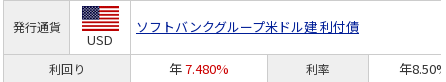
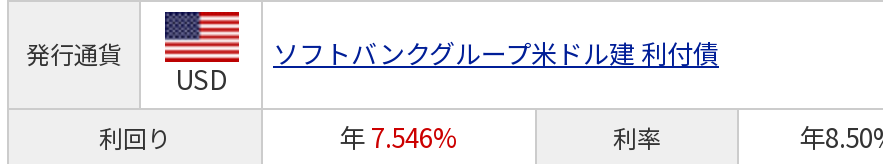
- 年7.480%
+ 年7.546%
